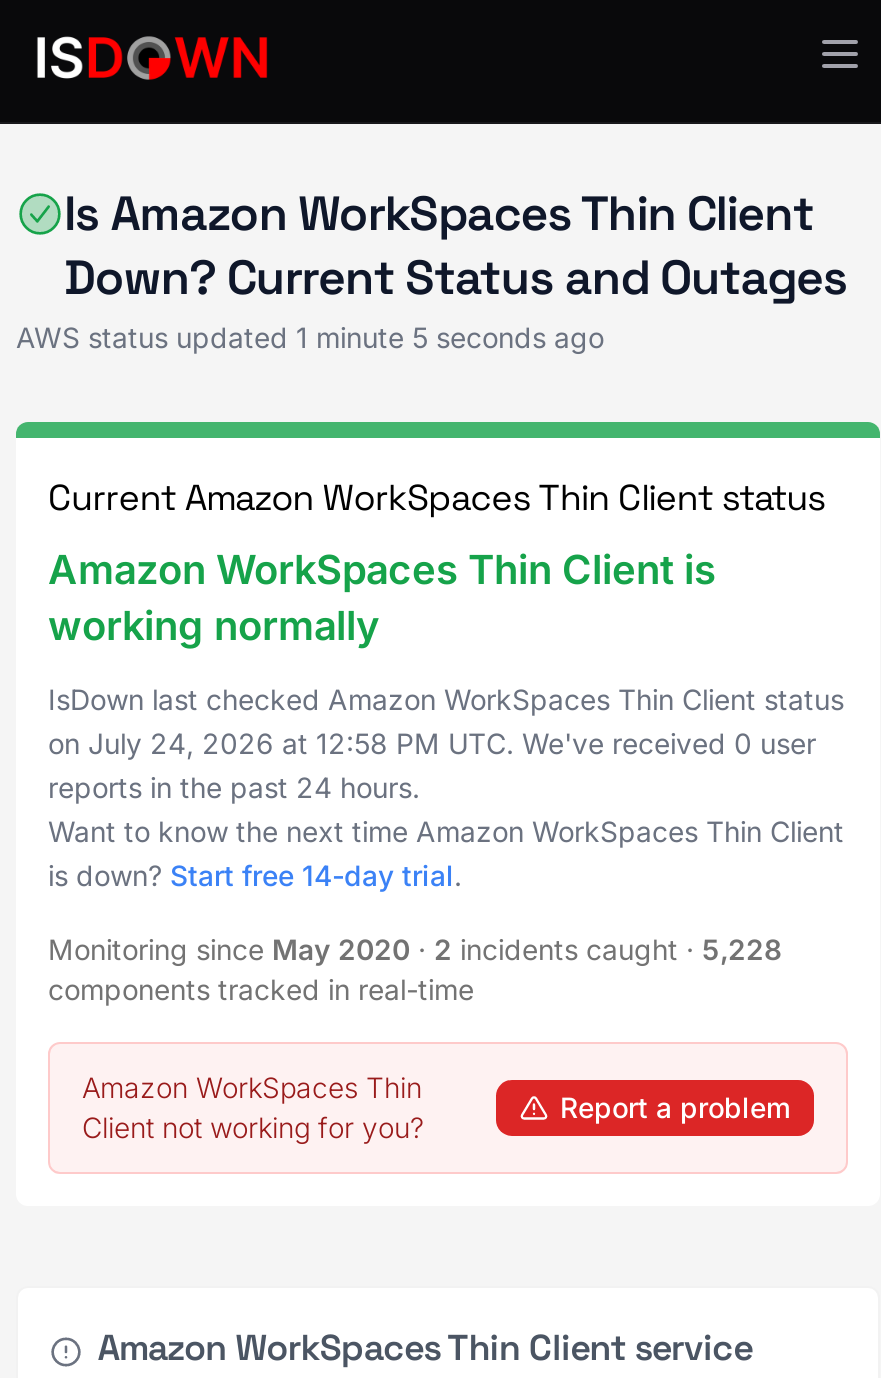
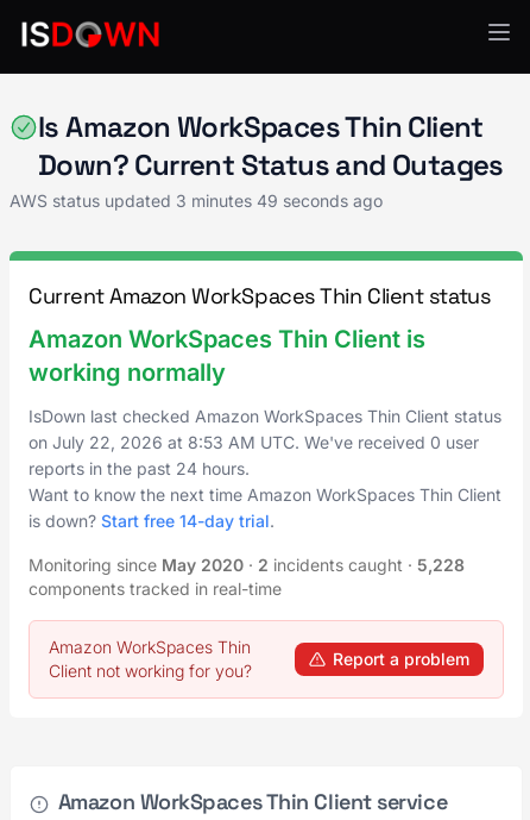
- AWS status updated 1 minute 5 seconds ago
+ AWS status updated 3 minutes 49 seconds ago

- on July 24, 2026 at 12:58 PM UTC. We've received 0 user
+ on July 22, 2026 at 8:53 AM UTC. We've received 0 user
